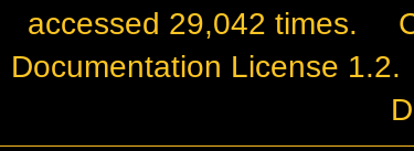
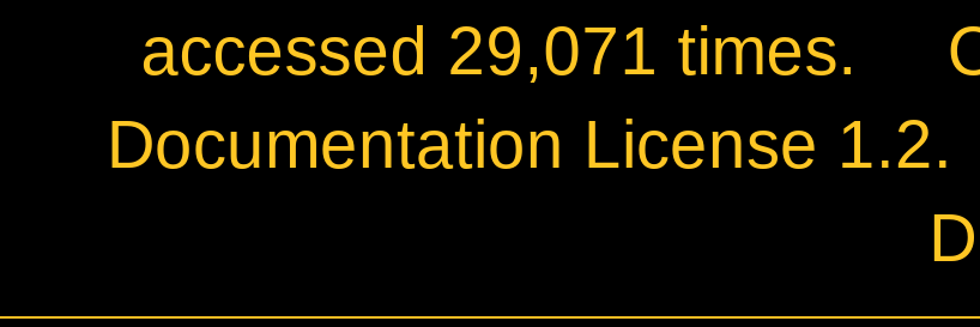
- accessed 29,042 times.
+ accessed 29,071 times.
